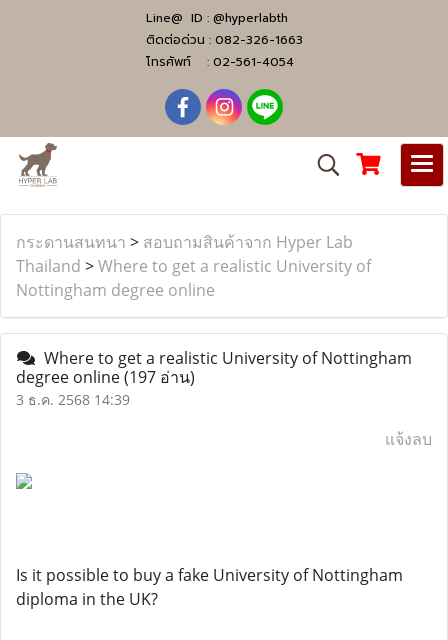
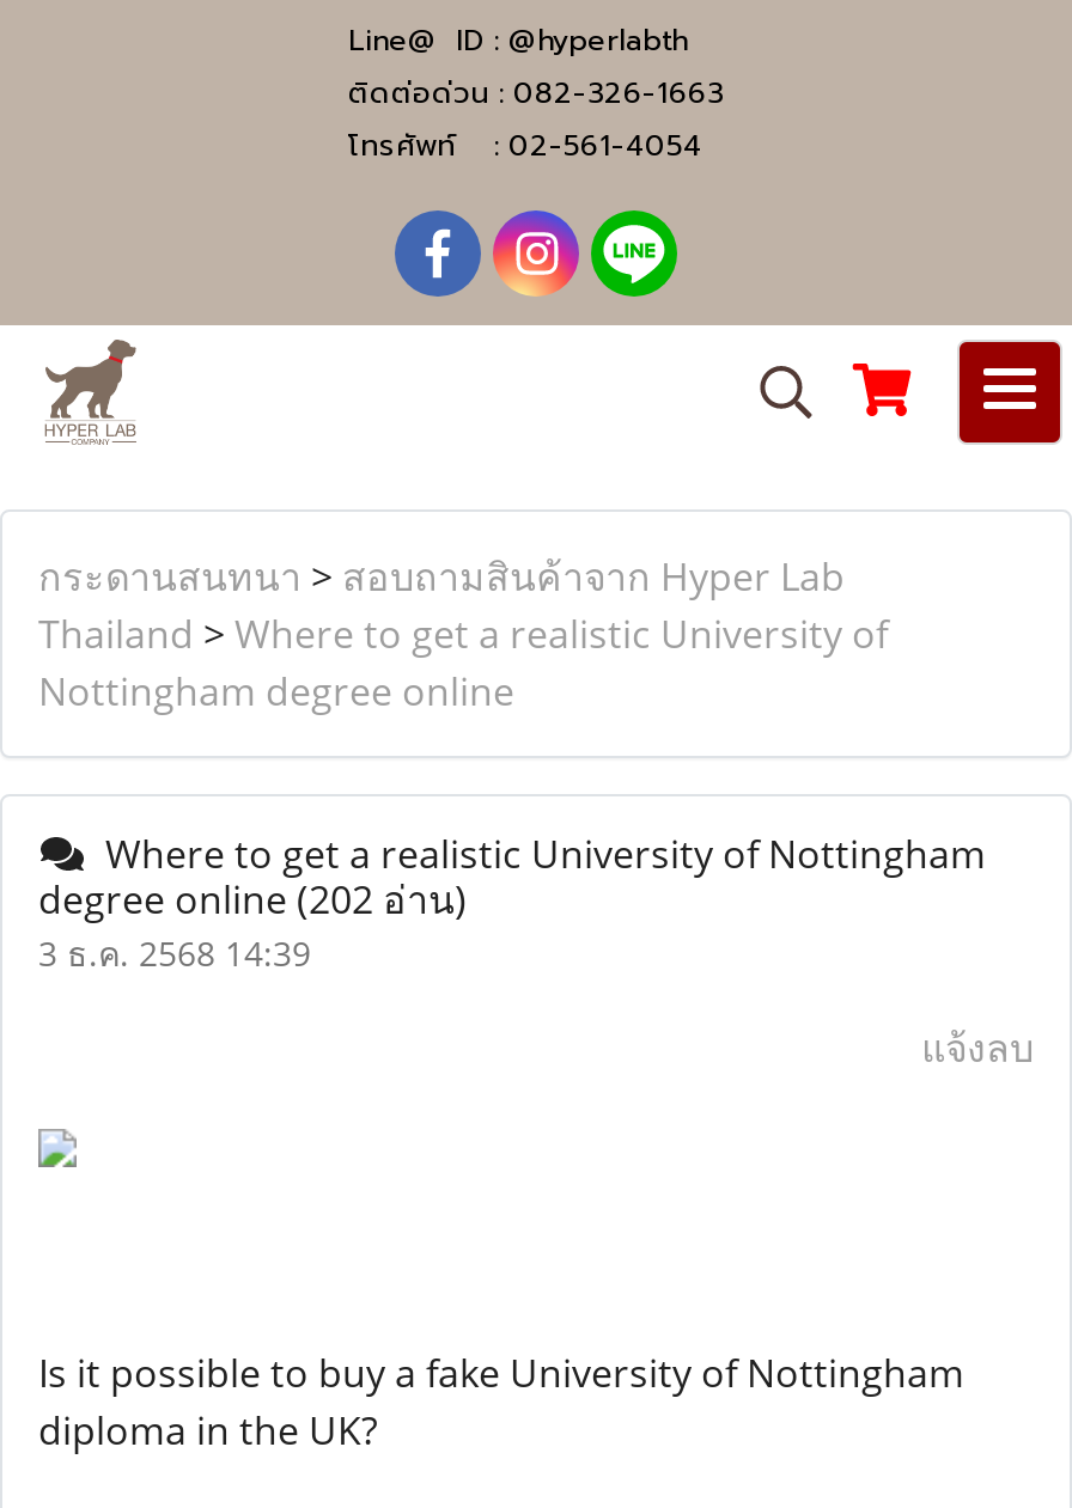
- degree online(197 อ่าน)
+ degree online(202 อ่าน)
